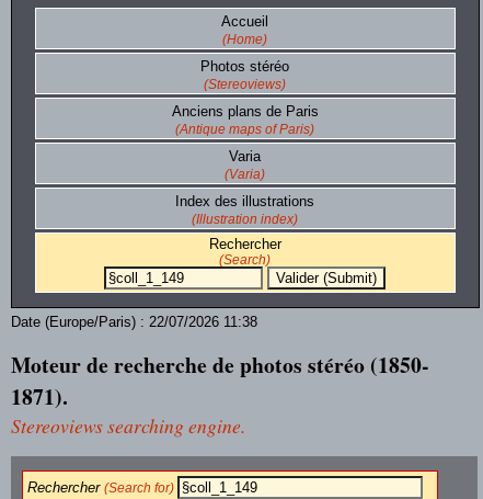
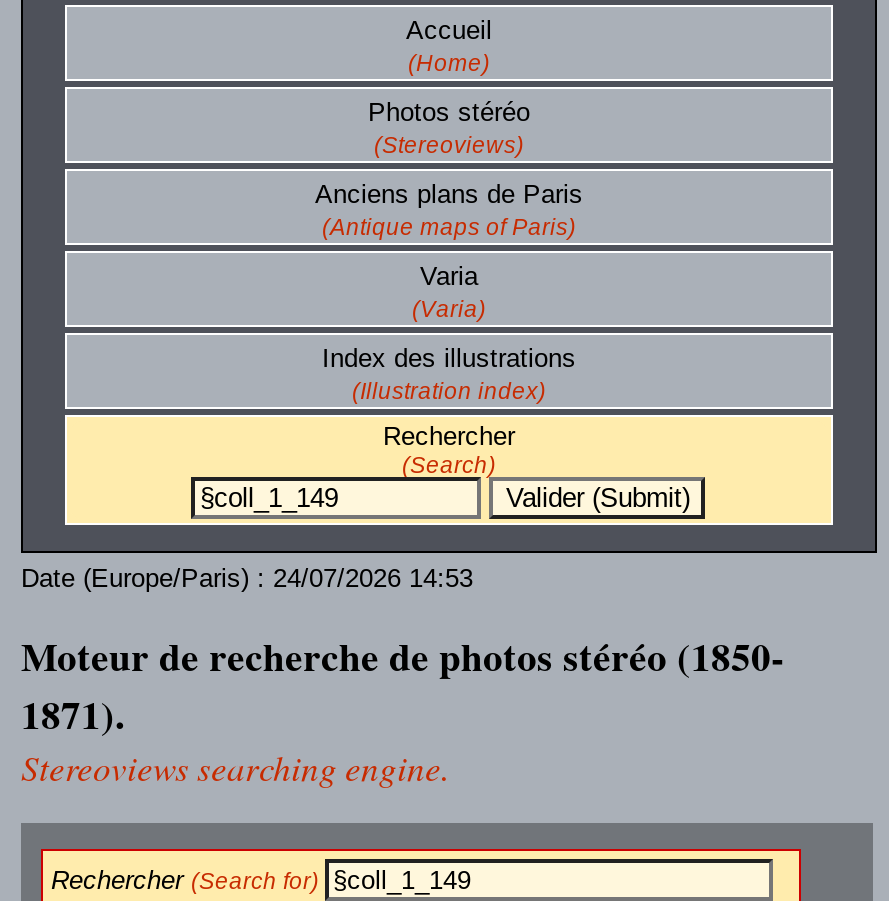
- Date (Europe/Paris) : 22/07/2026 11:38
+ Date (Europe/Paris) : 24/07/2026 14:53
